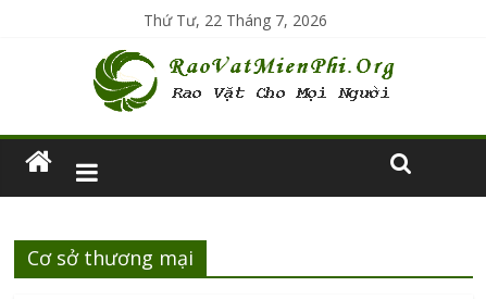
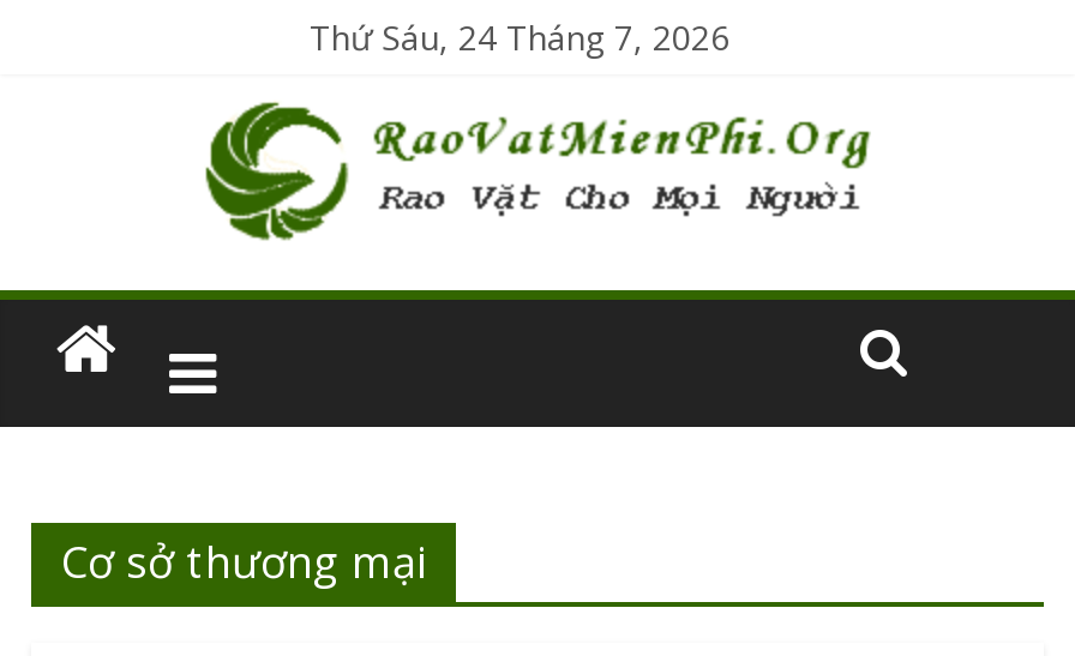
- Thứ Tư, 22 Tháng 7, 2026
+ Thứ Sáu, 24 Tháng 7, 2026
